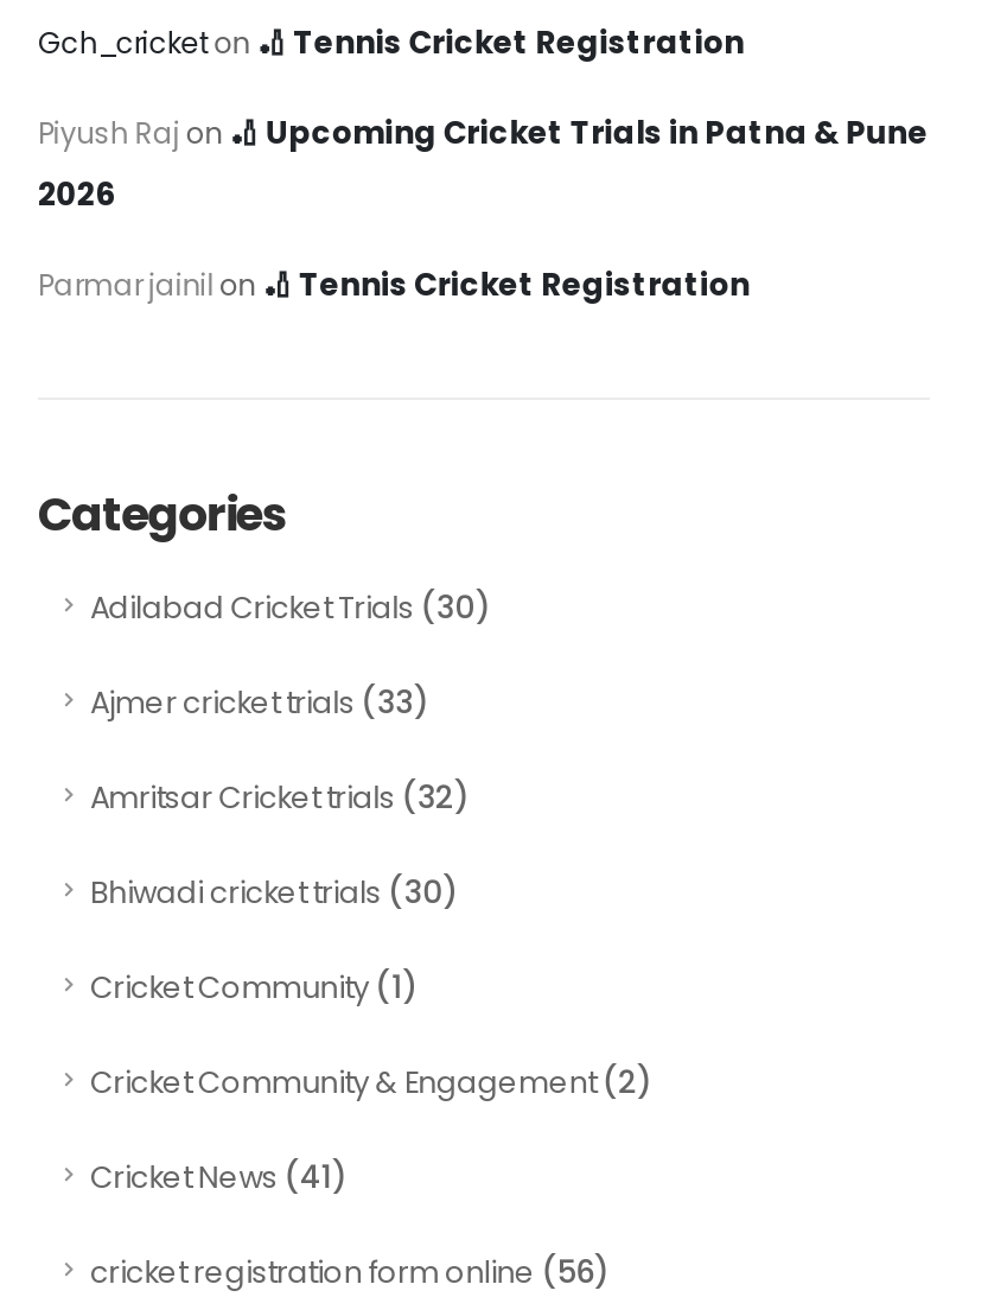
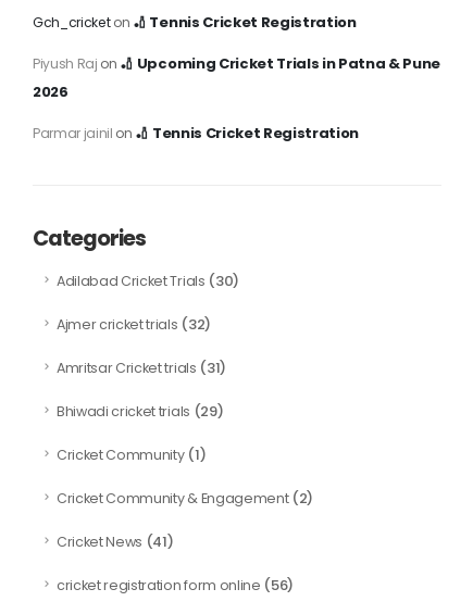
- Ajmer cricket trials (33)
+ Ajmer cricket trials (32)

- Amritsar Cricket trials (32)
+ Amritsar Cricket trials (31)

- Bhiwadi cricket trials (30)
+ Bhiwadi cricket trials (29)
